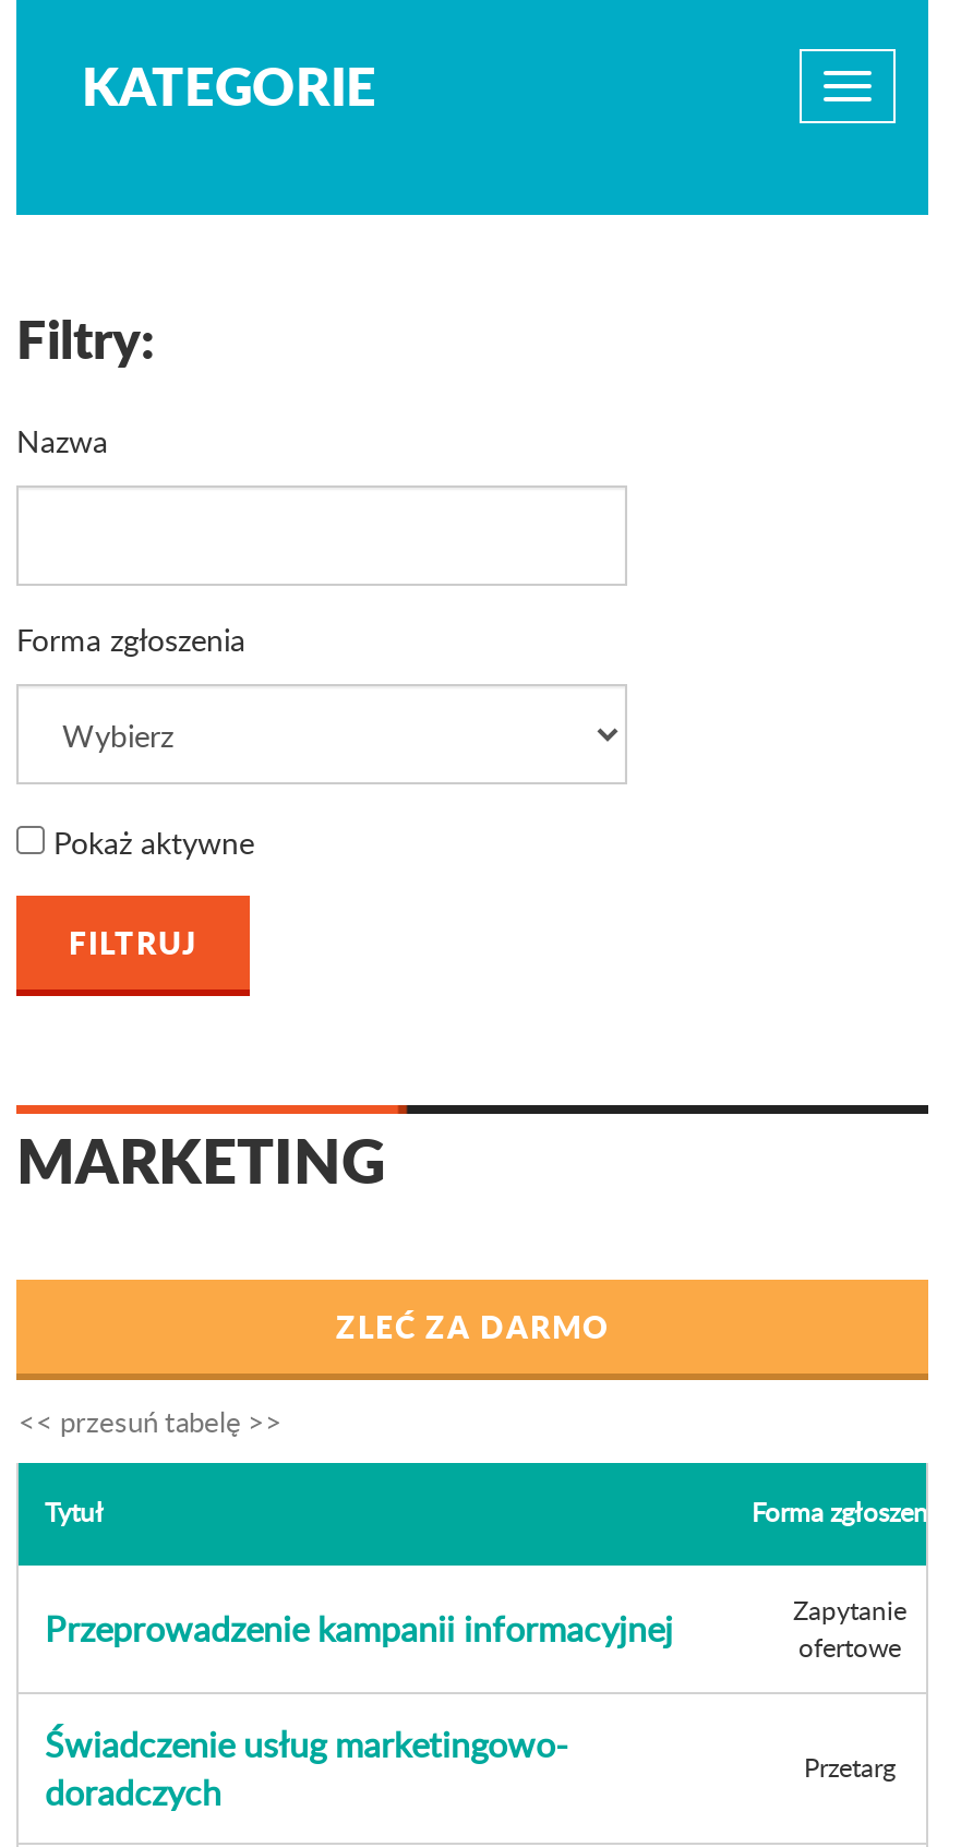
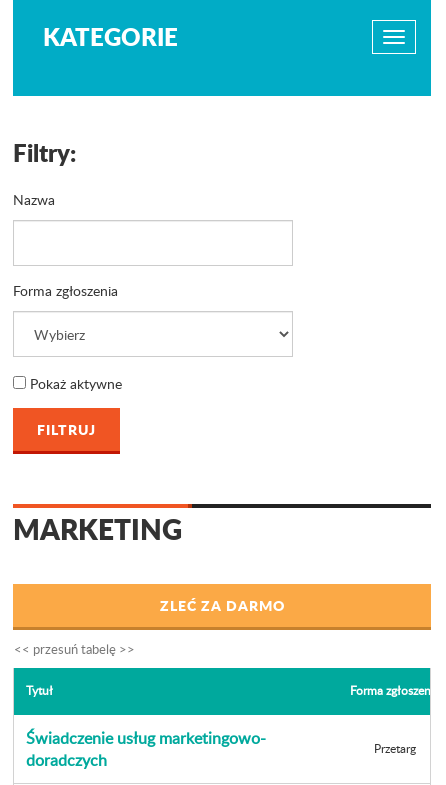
- Przeprowadzenie kampanii informacyjnej
- Zapytanie
- ofertowe
